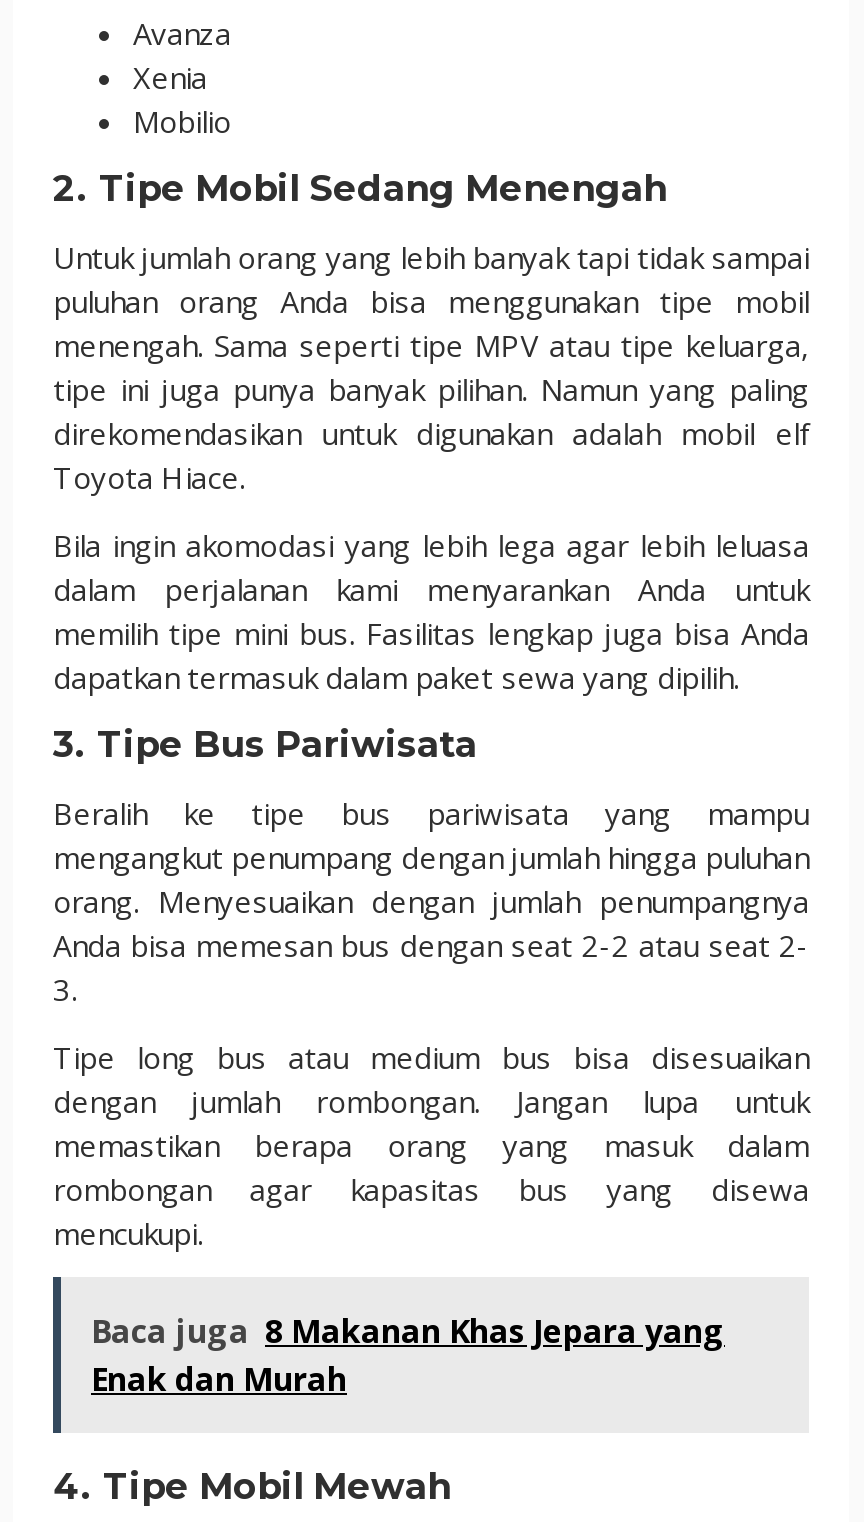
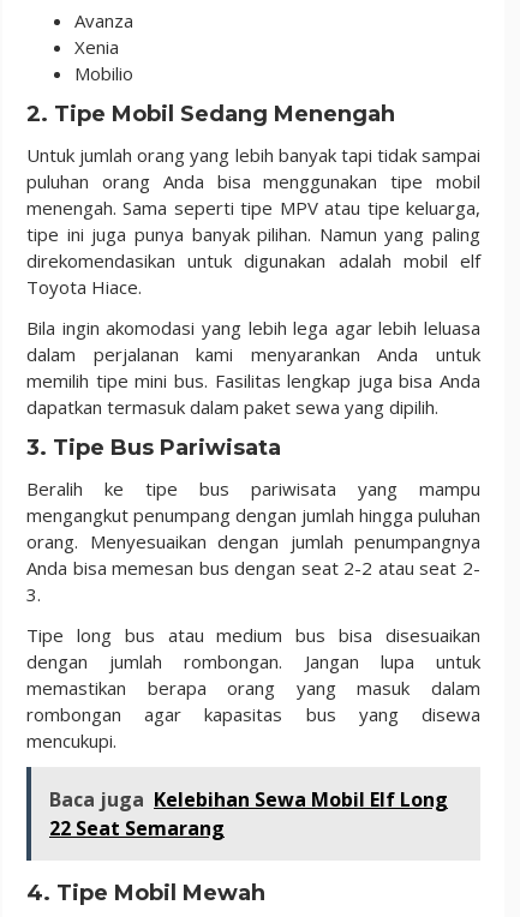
- Baca juga 8 Makanan Khas Jepara yang
- Enak dan Murah
+ Baca juga Kelebihan Sewa Mobil Elf Long
+ 22 Seat Semarang
